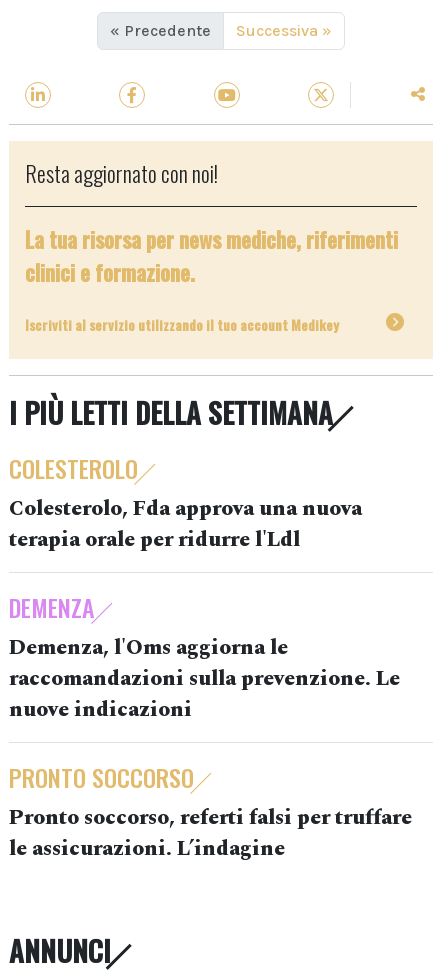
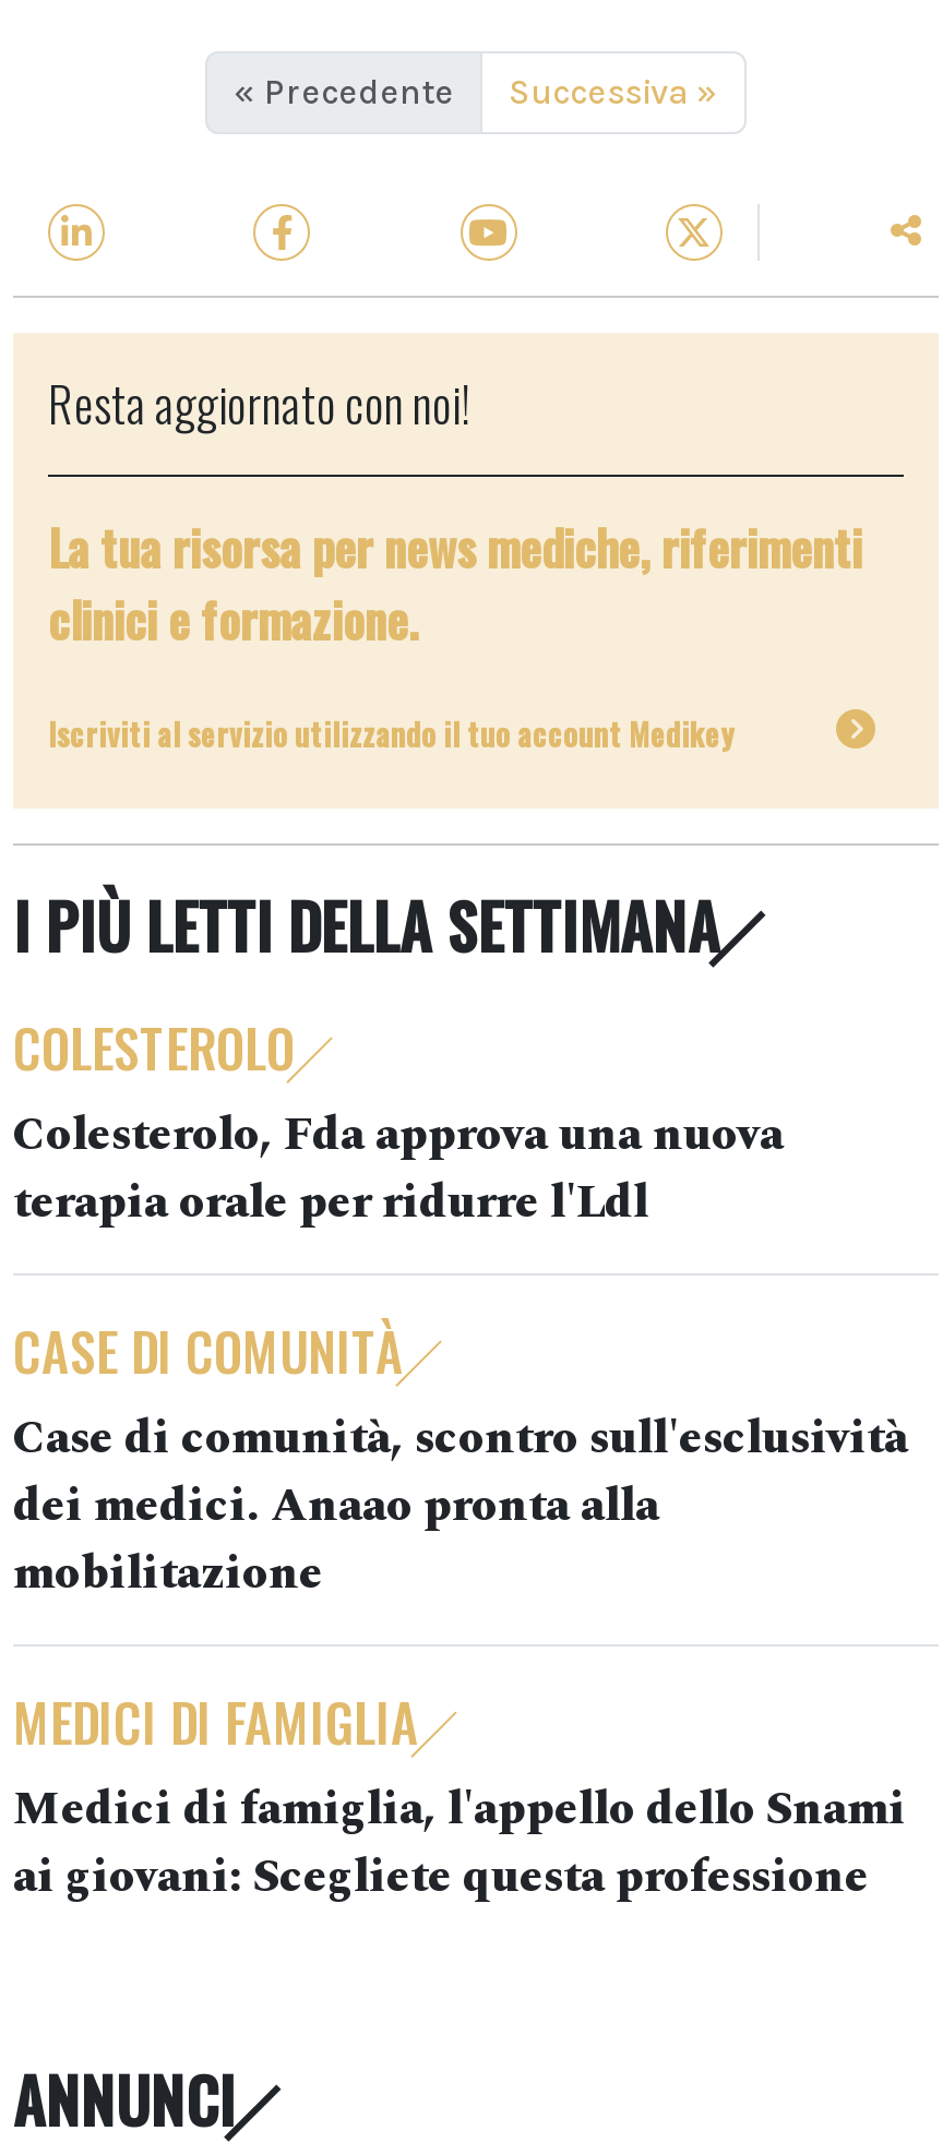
- DEMENZA
- Demenza, l'Oms aggiorna le
- raccomandazioni sulla prevenzione. Le
- nuove indicazioni
+ CASE DI COMUNITÀ
+ Case di comunità, scontro sull'esclusività
+ dei medici. Anaao pronta alla
+ mobilitazione

- PRONTO SOCCORSO
- Pronto soccorso, referti falsi per truffare
- le assicurazioni. L’indagine
+ MEDICI DI FAMIGLIA
+ Medici di famiglia, l'appello dello Snami
+ ai giovani: Scegliete questa professione
